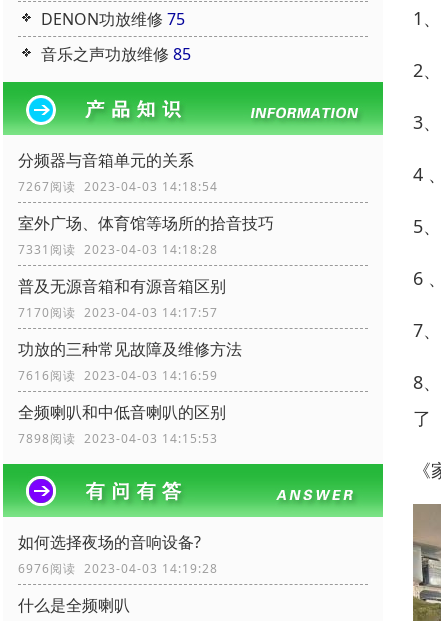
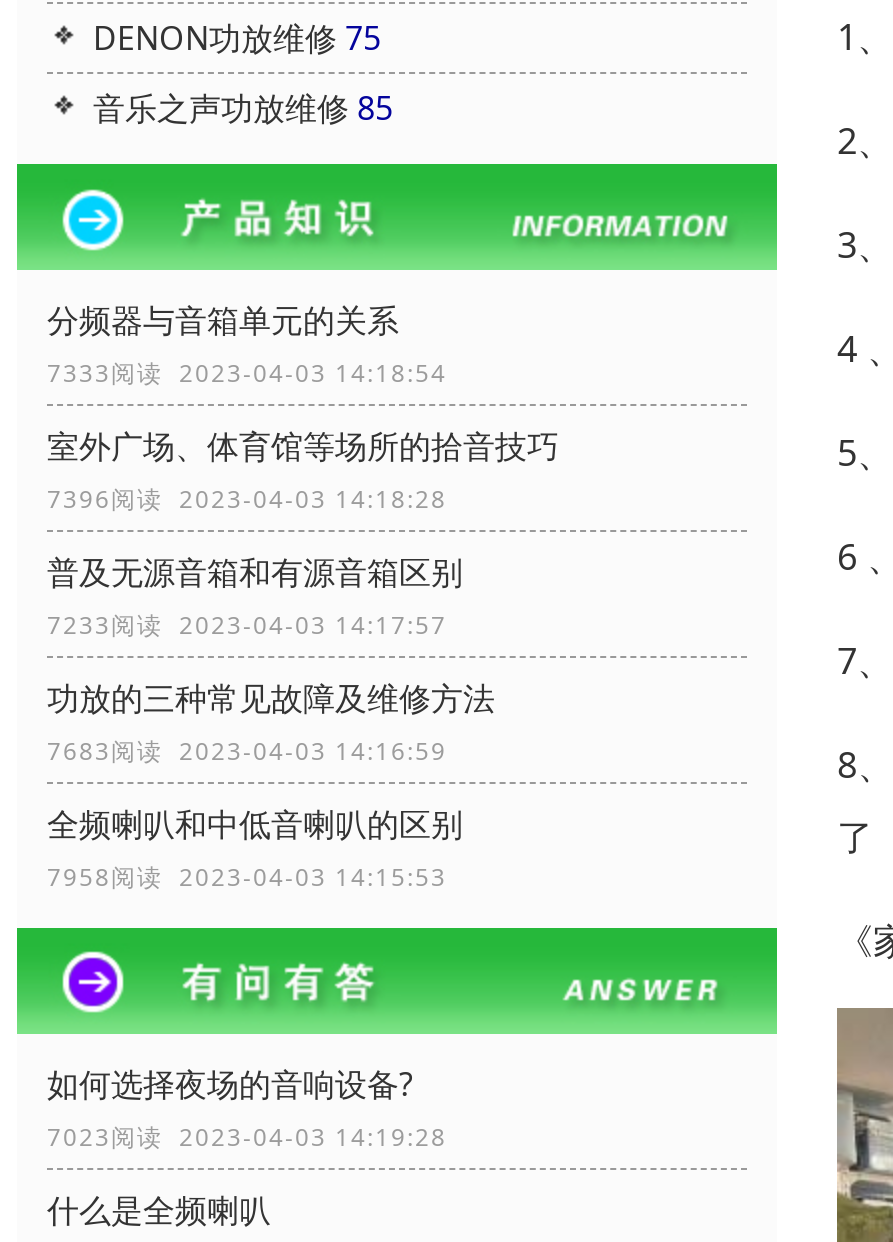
- 7267阅读 2023-04-03 14:18:54
+ 7333阅读 2023-04-03 14:18:54

- 7331阅读 2023-04-03 14:18:28
+ 7396阅读 2023-04-03 14:18:28

- 7170阅读 2023-04-03 14:17:57
+ 7233阅读 2023-04-03 14:17:57

- 7616阅读 2023-04-03 14:16:59
+ 7683阅读 2023-04-03 14:16:59

- 7898阅读 2023-04-03 14:15:53
+ 7958阅读 2023-04-03 14:15:53

- 6976阅读 2023-04-03 14:19:28
+ 7023阅读 2023-04-03 14:19:28
